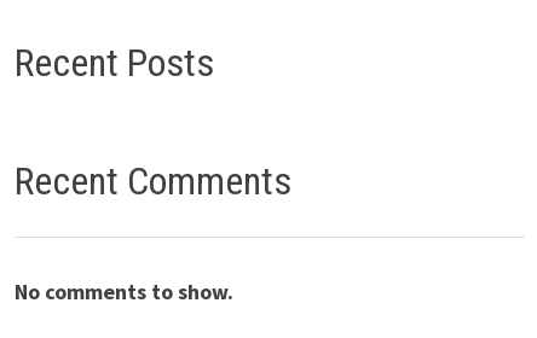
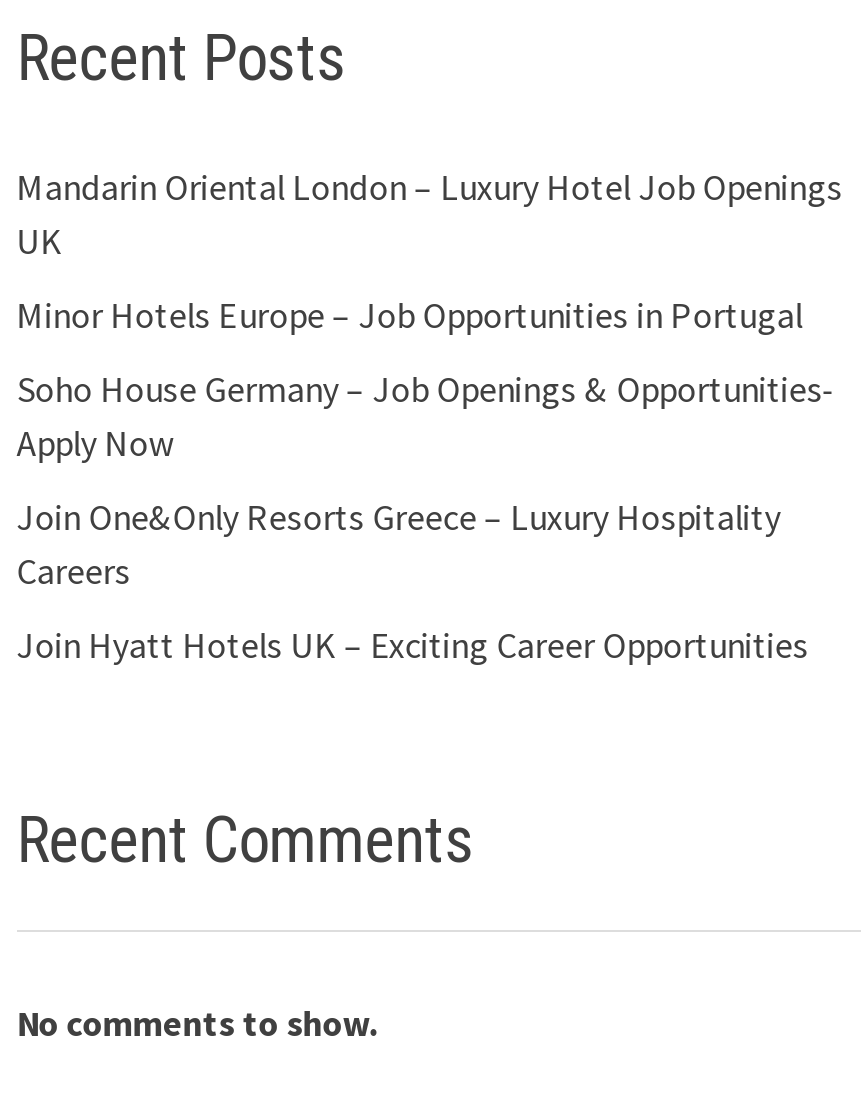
+ Mandarin Oriental London – Luxury Hotel Job Openings
+ UK
+ Minor Hotels Europe – Job Opportunities in Portugal
+ Soho House Germany – Job Openings & Opportunities-
+ Apply Now
+ Join One&Only Resorts Greece – Luxury Hospitality
+ Careers
+ Join Hyatt Hotels UK – Exciting Career Opportunities
